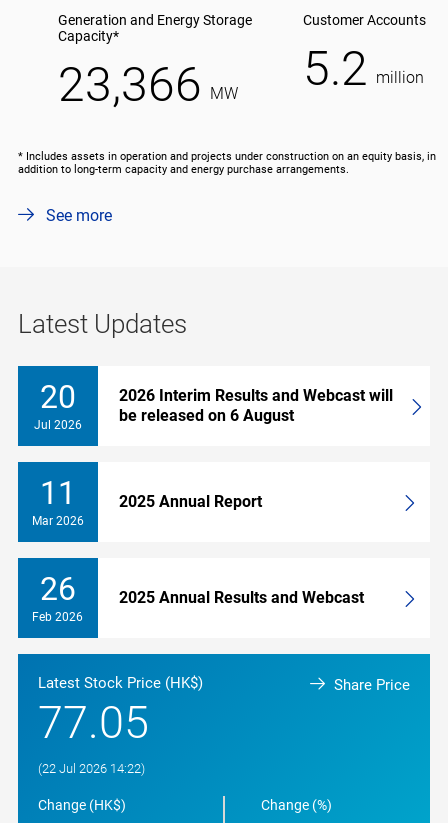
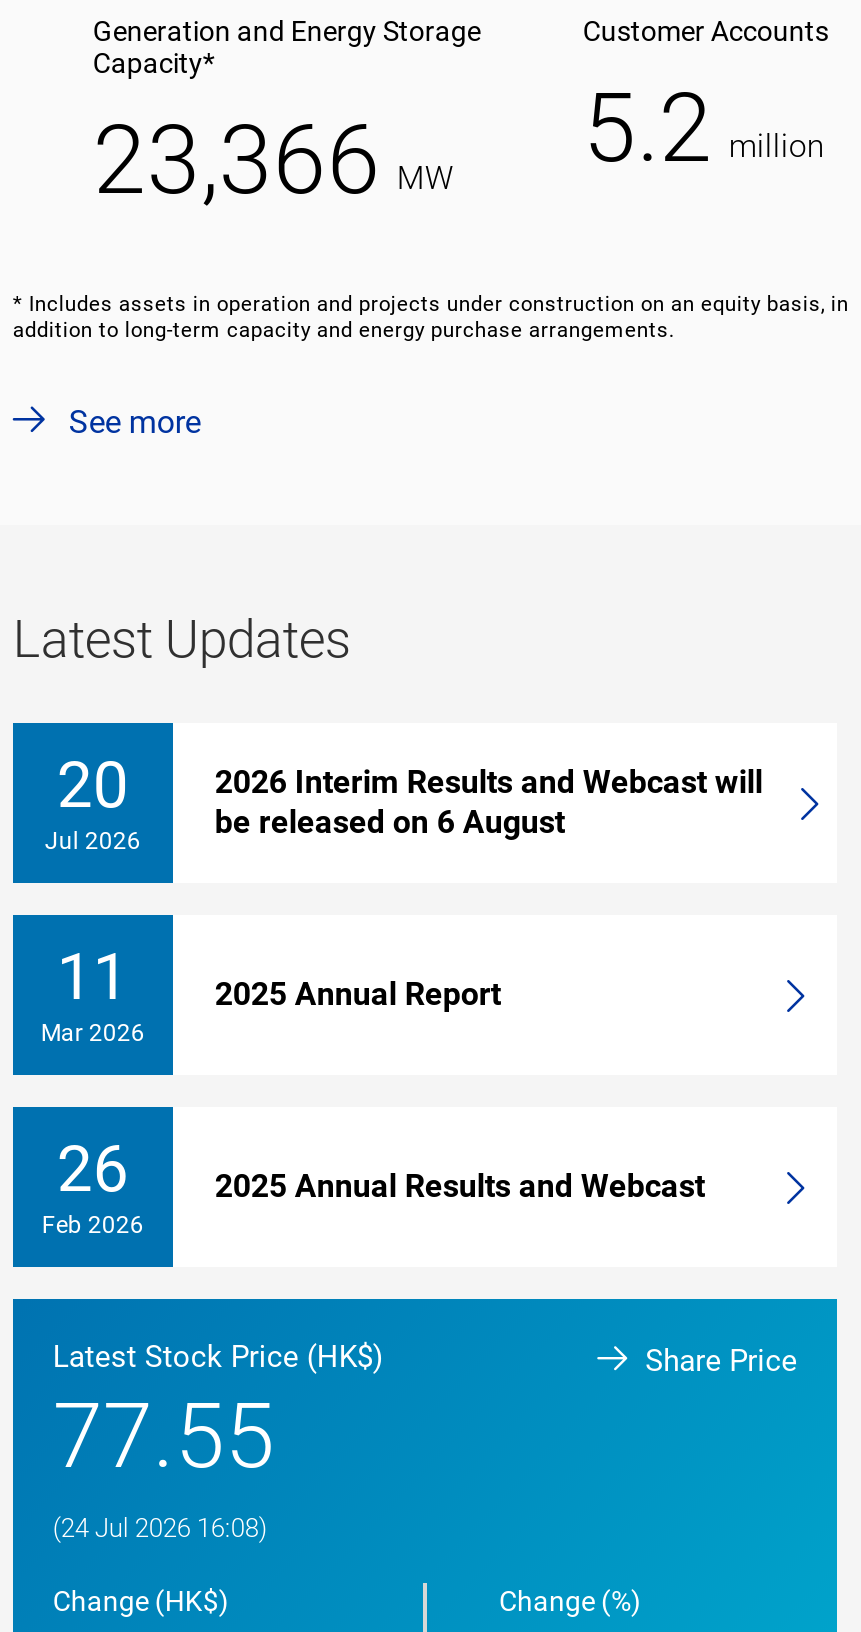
- 77.05
+ 77.55

- (22 Jul 2026 14:22)
+ (24 Jul 2026 16:08)
